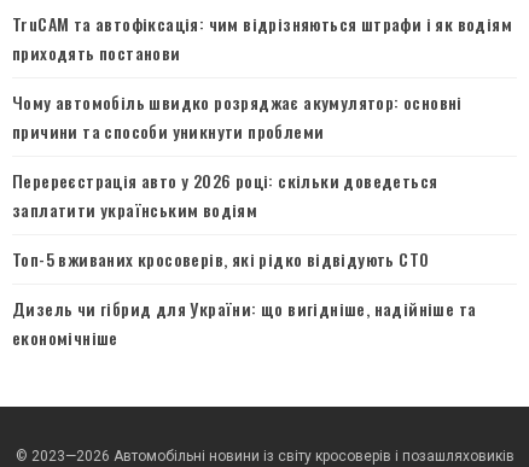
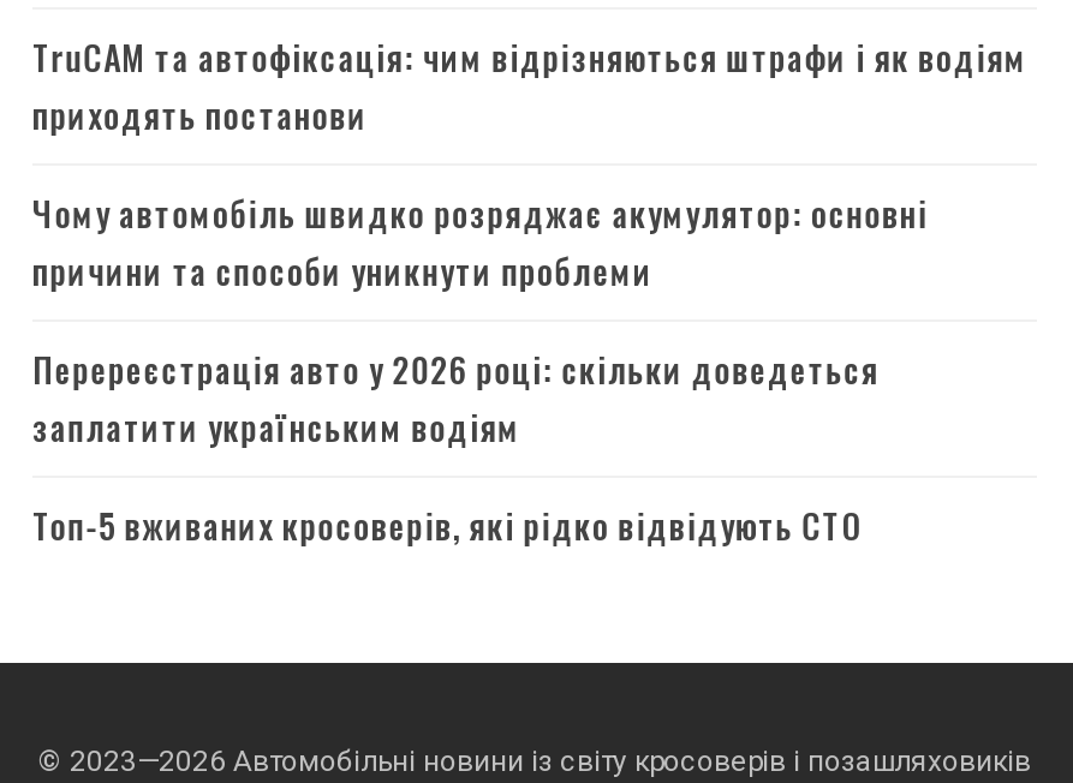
- Дизель чи гібрид для України: що вигідніше, надійніше та
- економічніше
